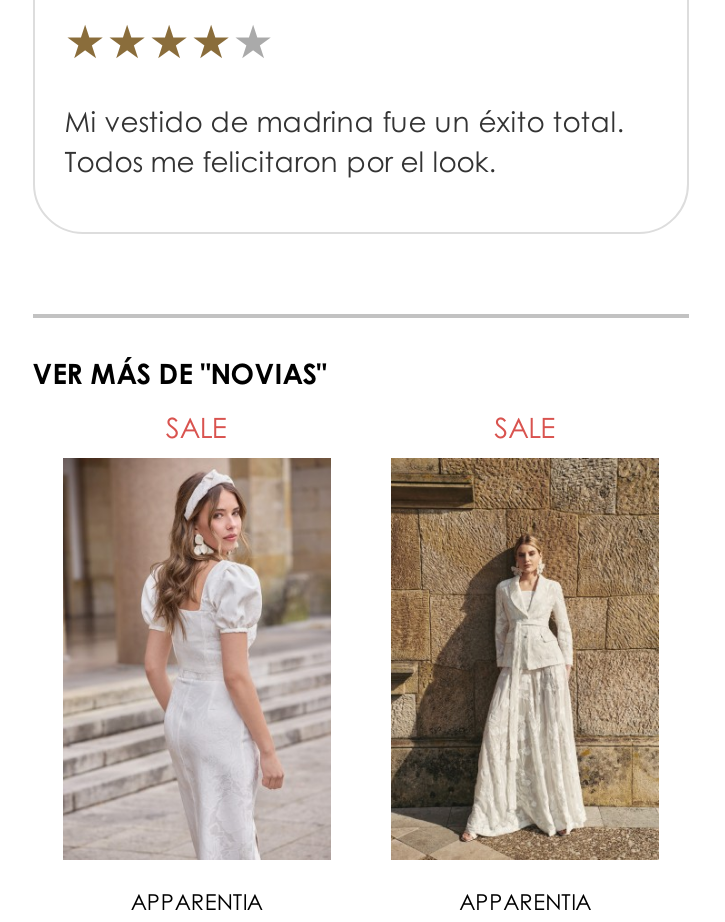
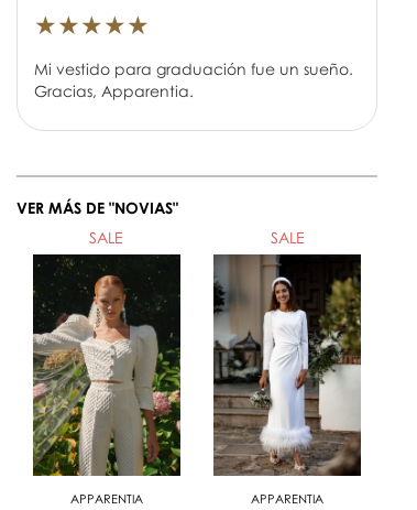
- Mi vestido de madrina fue un éxito total.
- Todos me felicitaron por el look.
+ Mi vestido para graduación fue un sueño.
+ Gracias, Apparentia.

- [image]
+ [image]

- [image]
+ [image]
